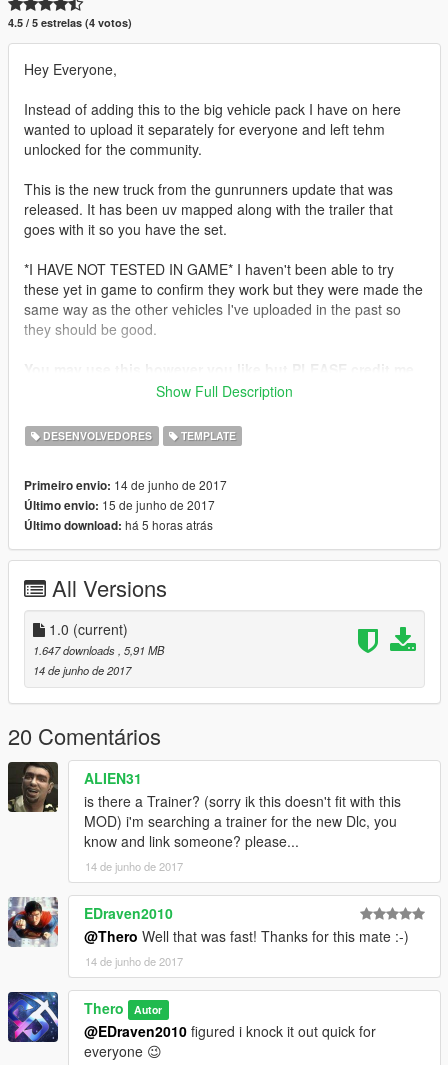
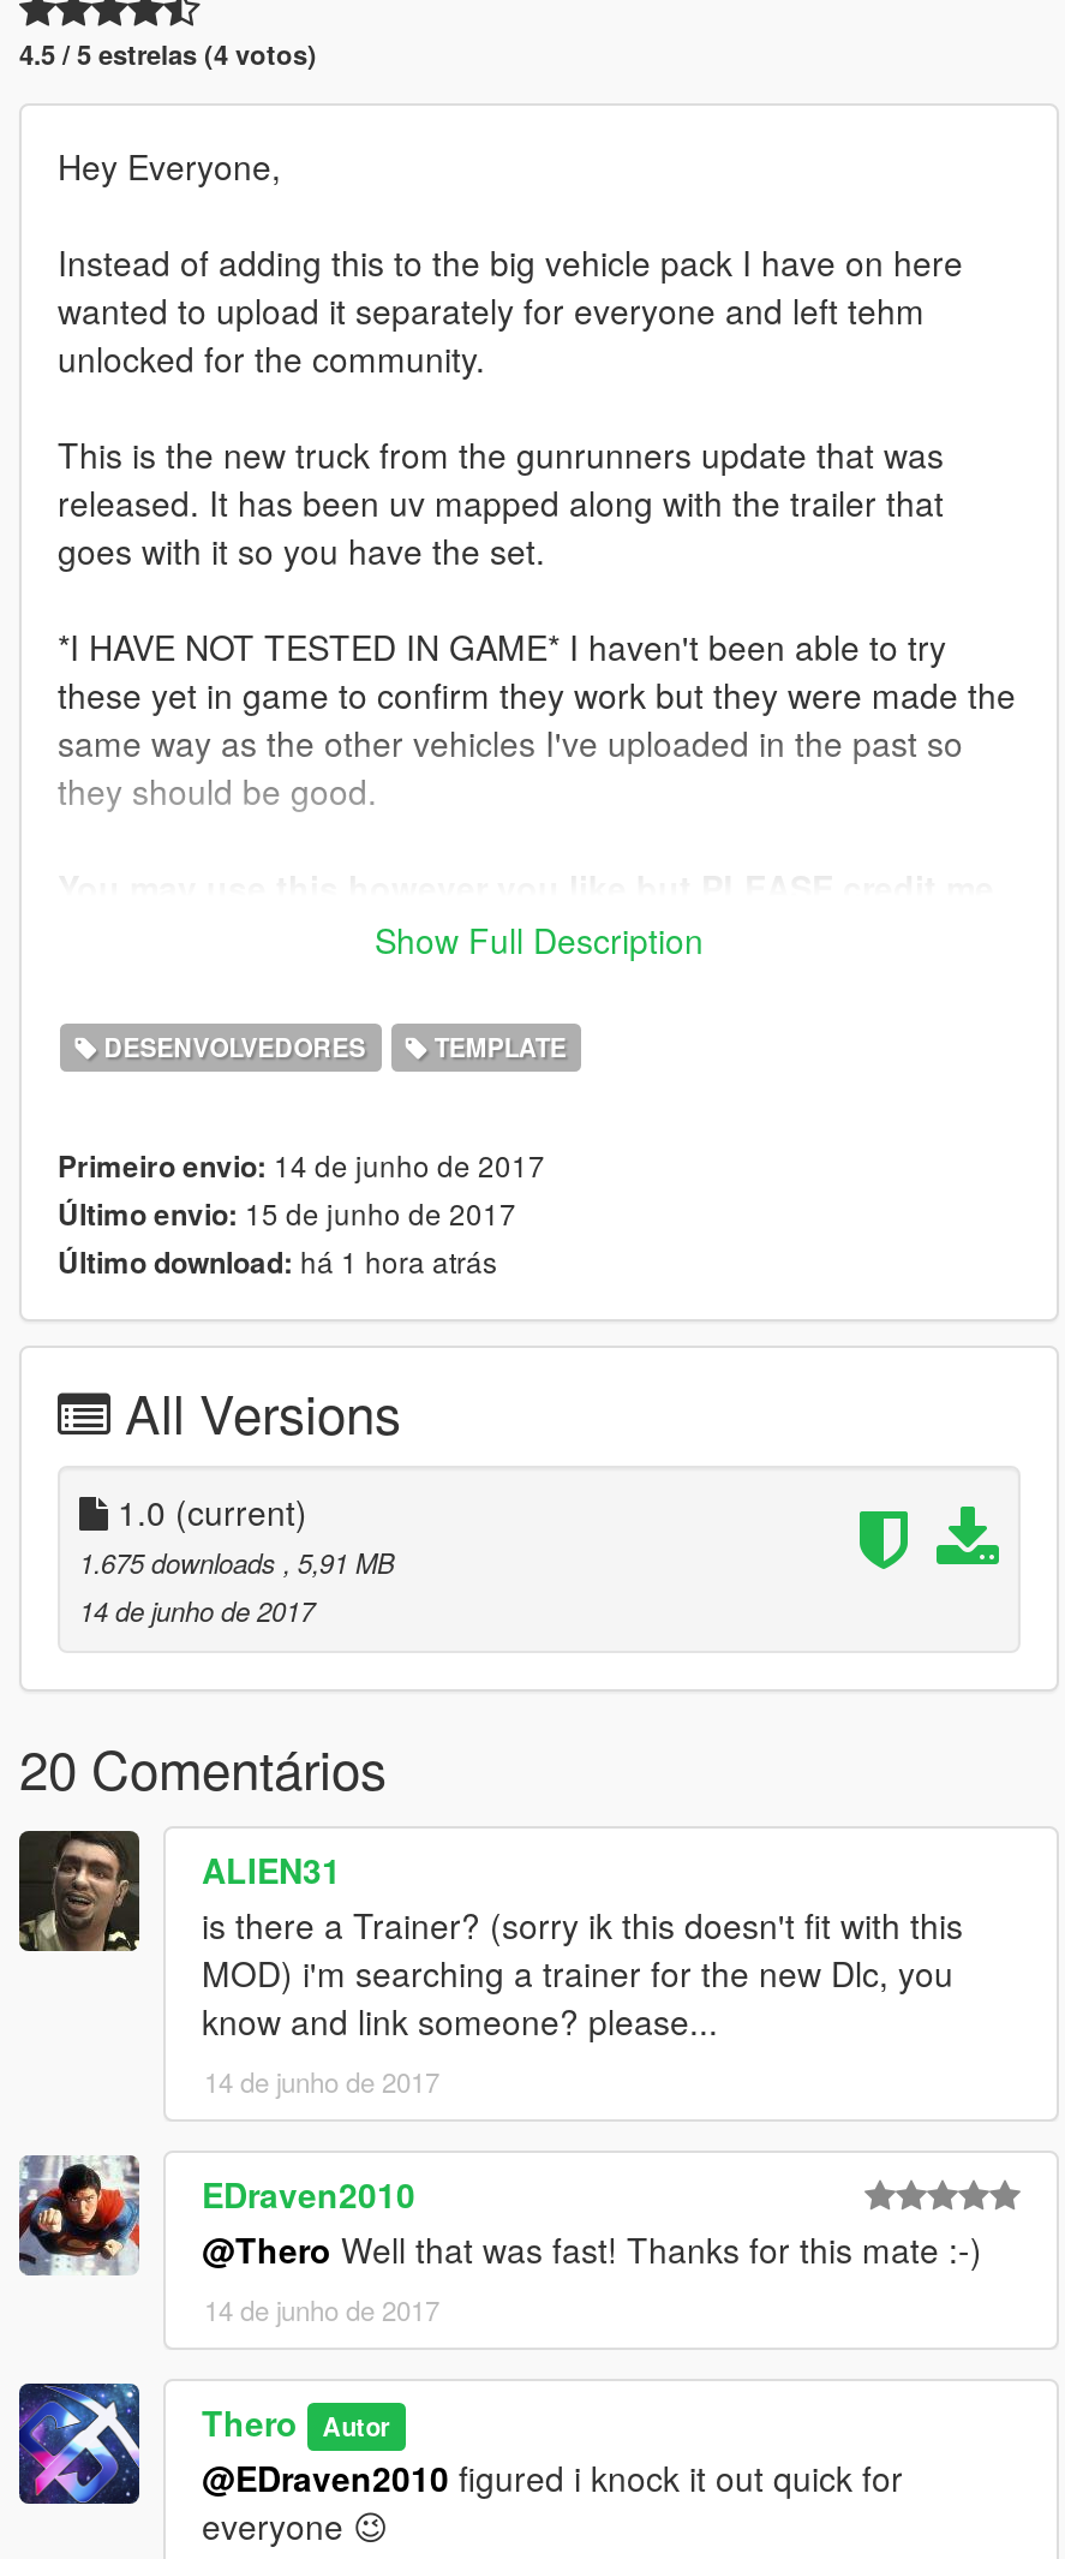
- Último download: há 5 horas atrás
+ Último download: há 1 hora atrás

- 1.647 downloads, 5,91 MB
+ 1.675 downloads, 5,91 MB
